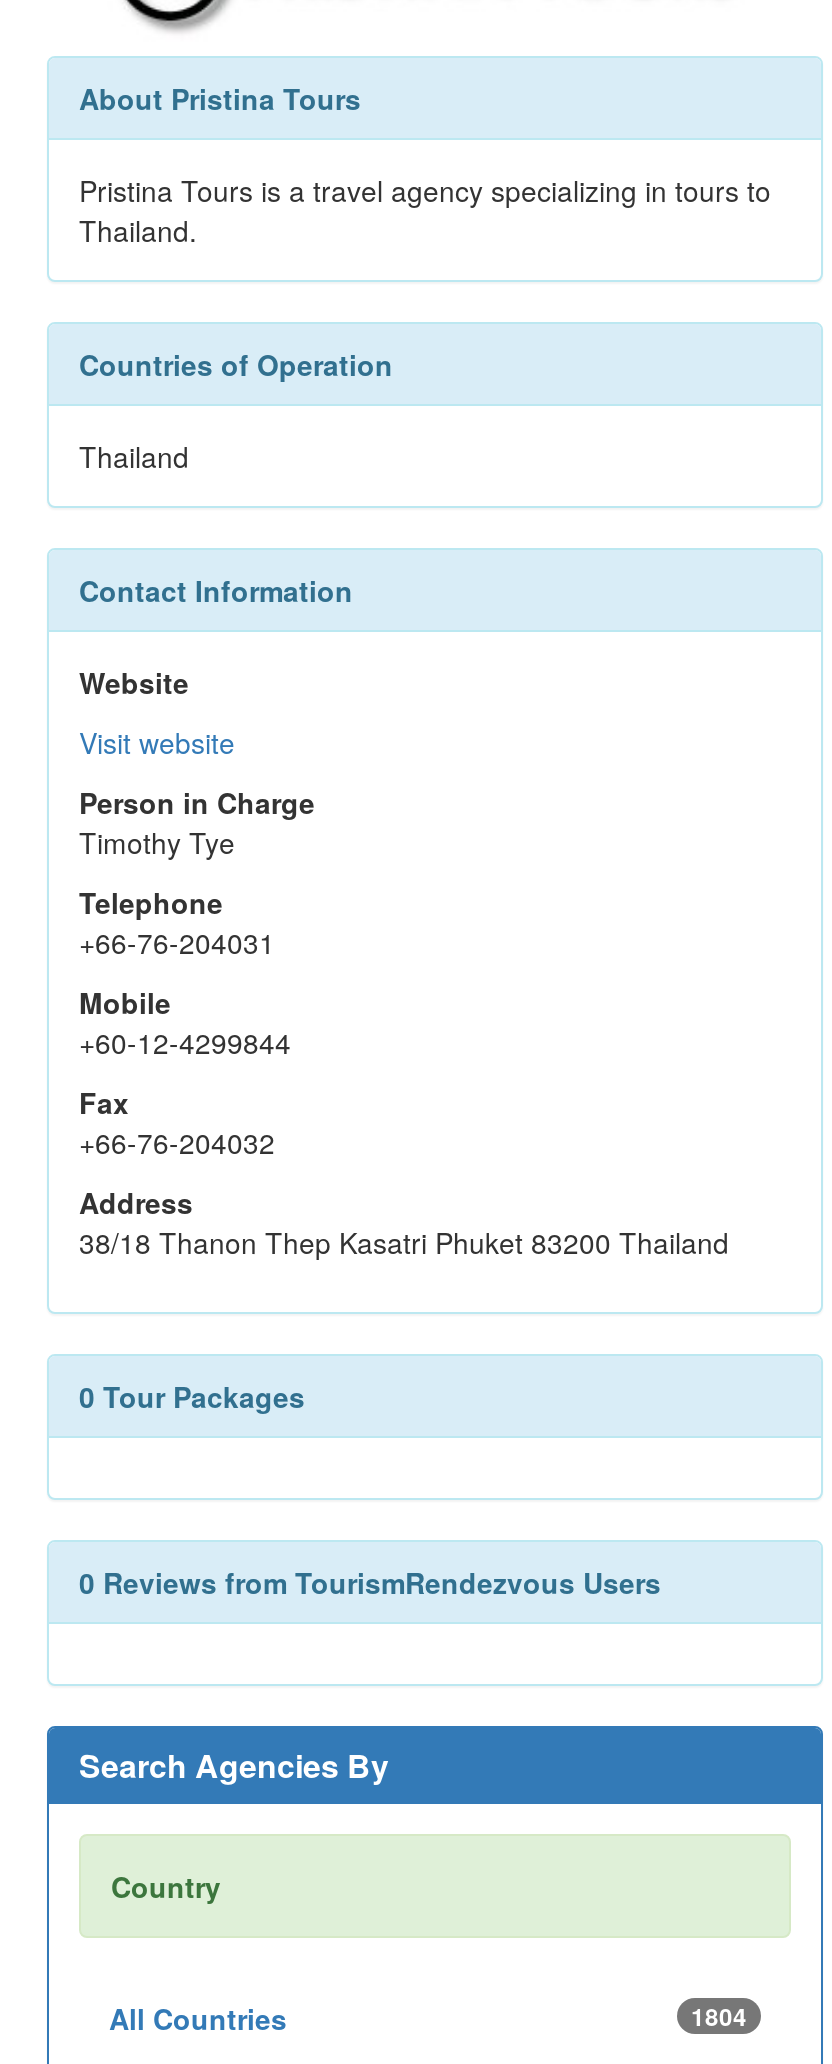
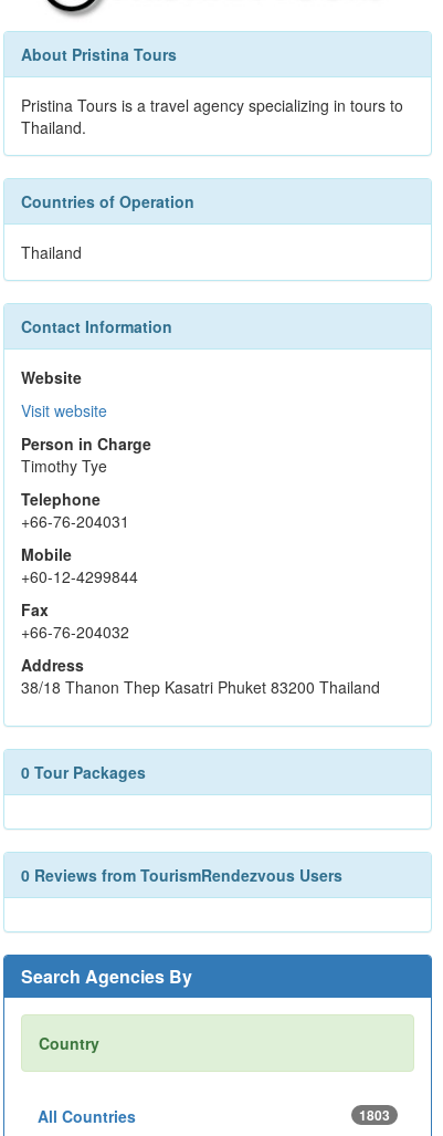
- 1804
+ 1803
